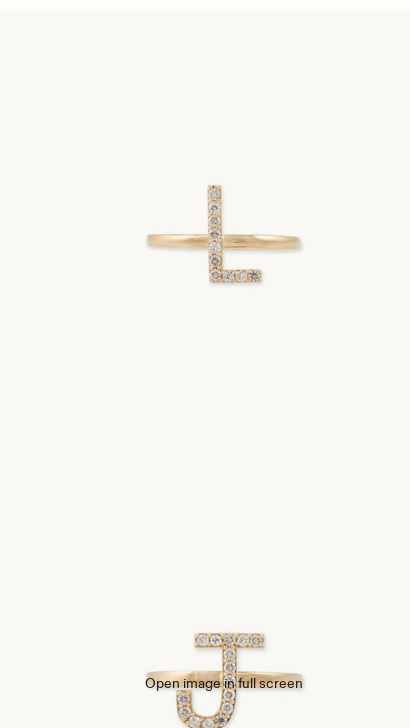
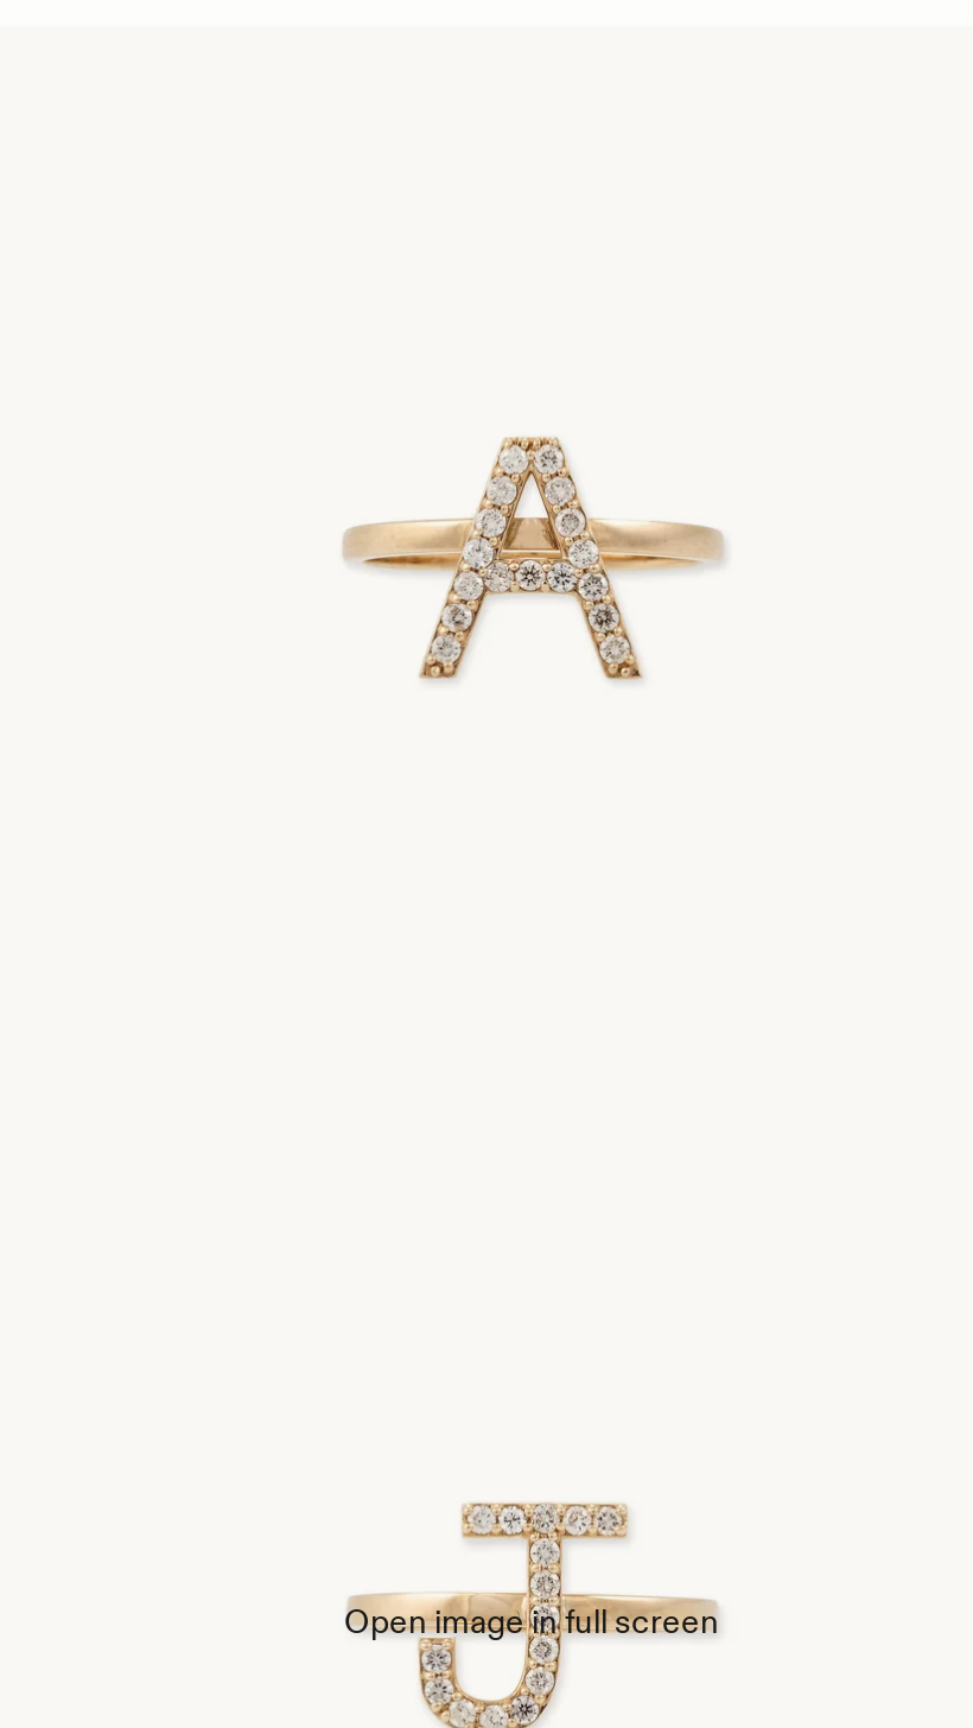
- [image]
+ [image]
